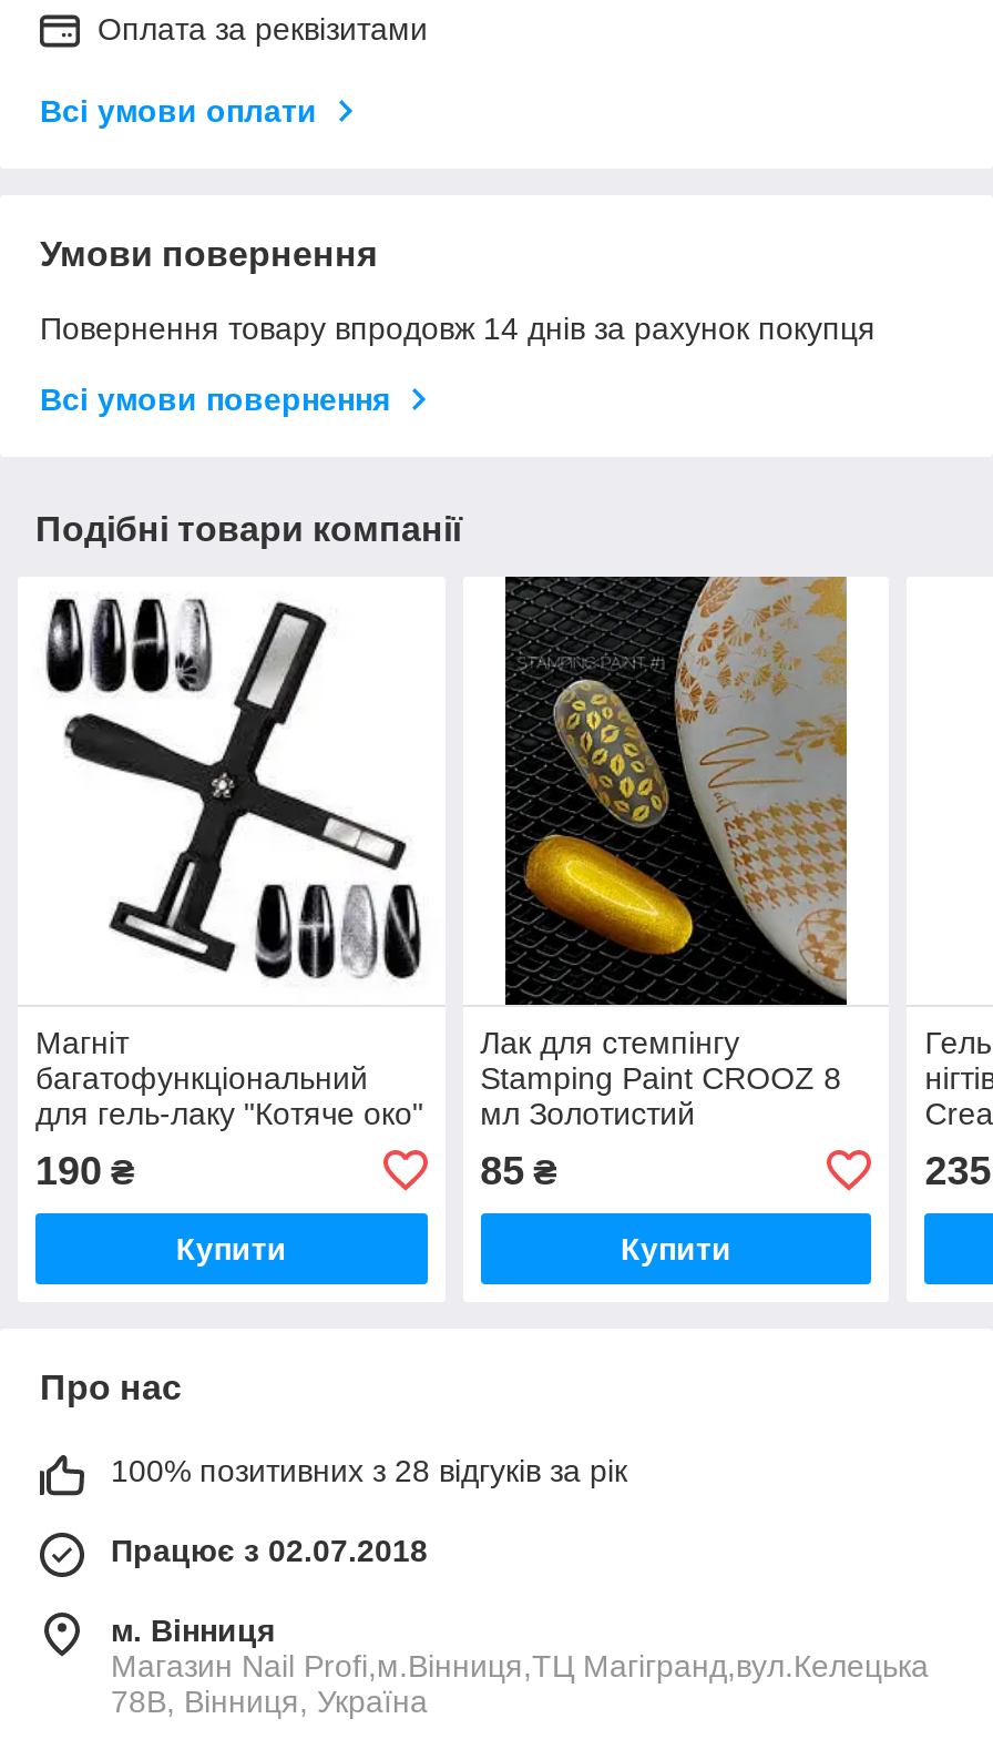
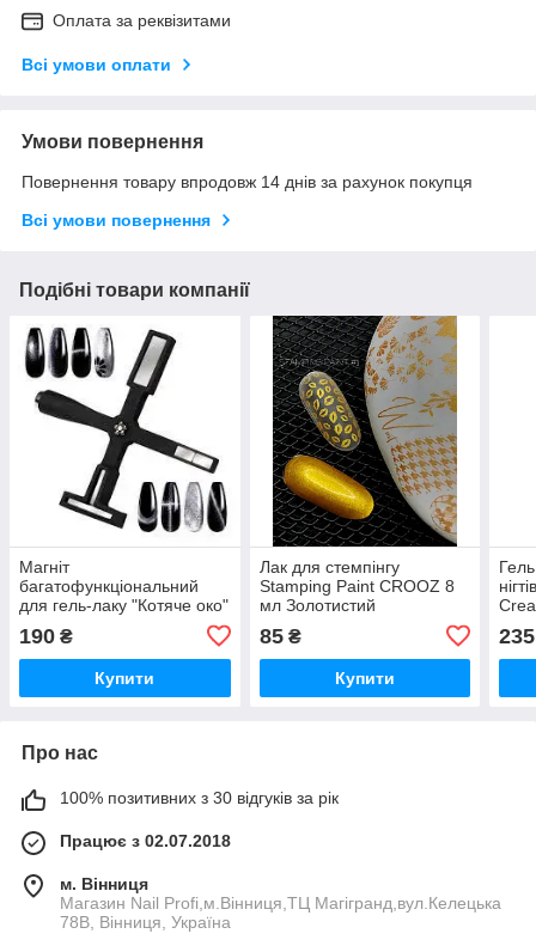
- 100% позитивних з 28 відгуків за рік
+ 100% позитивних з 30 відгуків за рік
